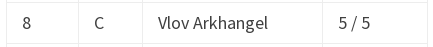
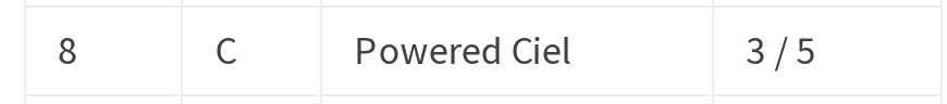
- Vlov Arkhangel
- 5 / 5
+ Powered Ciel
+ 3 / 5
